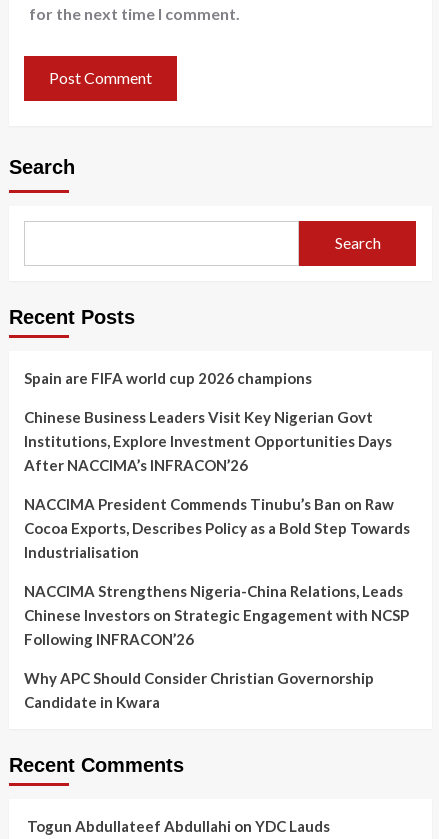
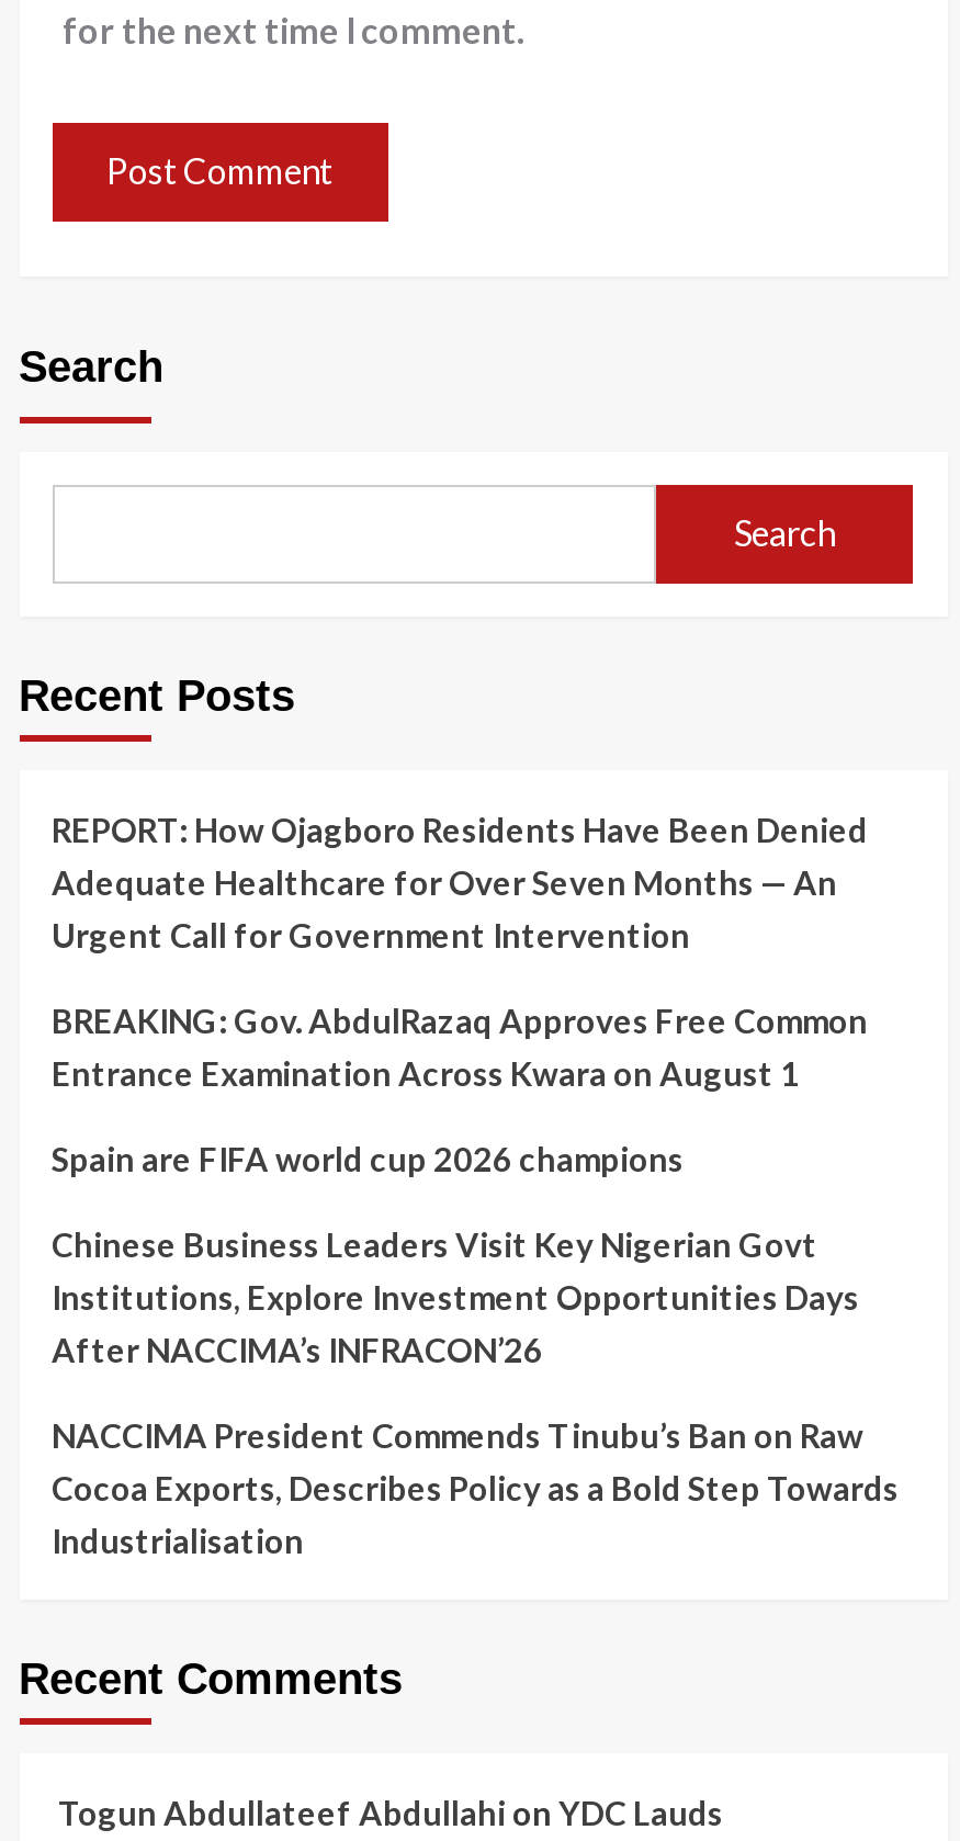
+ REPORT: How Ojagboro Residents Have Been Denied
+ Adequate Healthcare for Over Seven Months — An
+ Urgent Call for Government Intervention
+ BREAKING: Gov. AbdulRazaq Approves Free Common
+ Entrance Examination Across Kwara on August 1

moved down: Spain are FIFA world cup 2026 champions | Chinese Business Leaders Visit Key Nigerian Govt | Institutions, Explore Investment Opportunities Days | After NACCIMA’s INFRACON’26 | NACCIMA President Commends Tinubu’s Ban on Raw | Cocoa Exports, Describes Policy as a Bold Step Towards | Industrialisation

- NACCIMA Strengthens Nigeria-China Relations, Leads
- Chinese Investors on Strategic Engagement with NCSP
- Following INFRACON’26
- Why APC Should Consider Christian Governorship
- Candidate in Kwara
